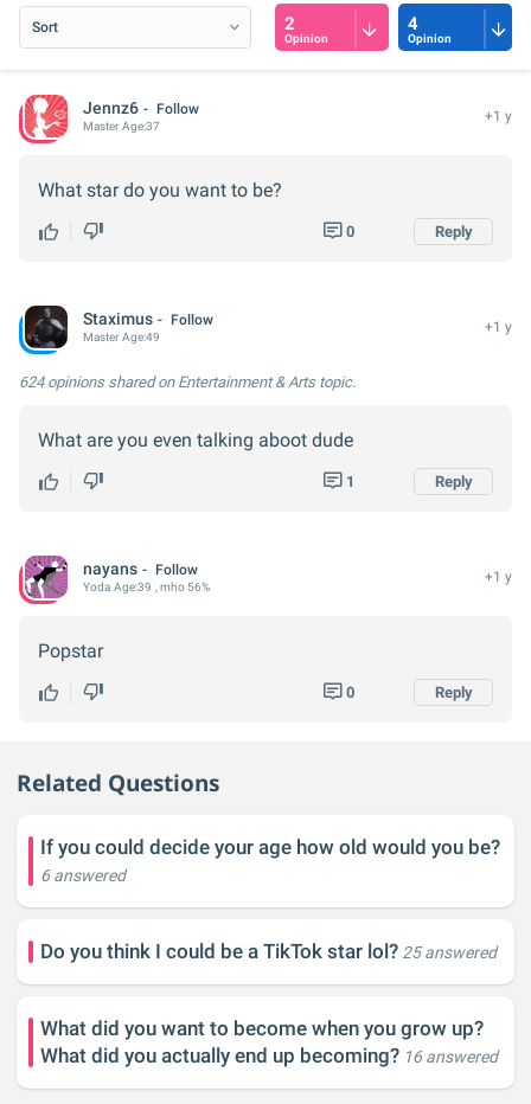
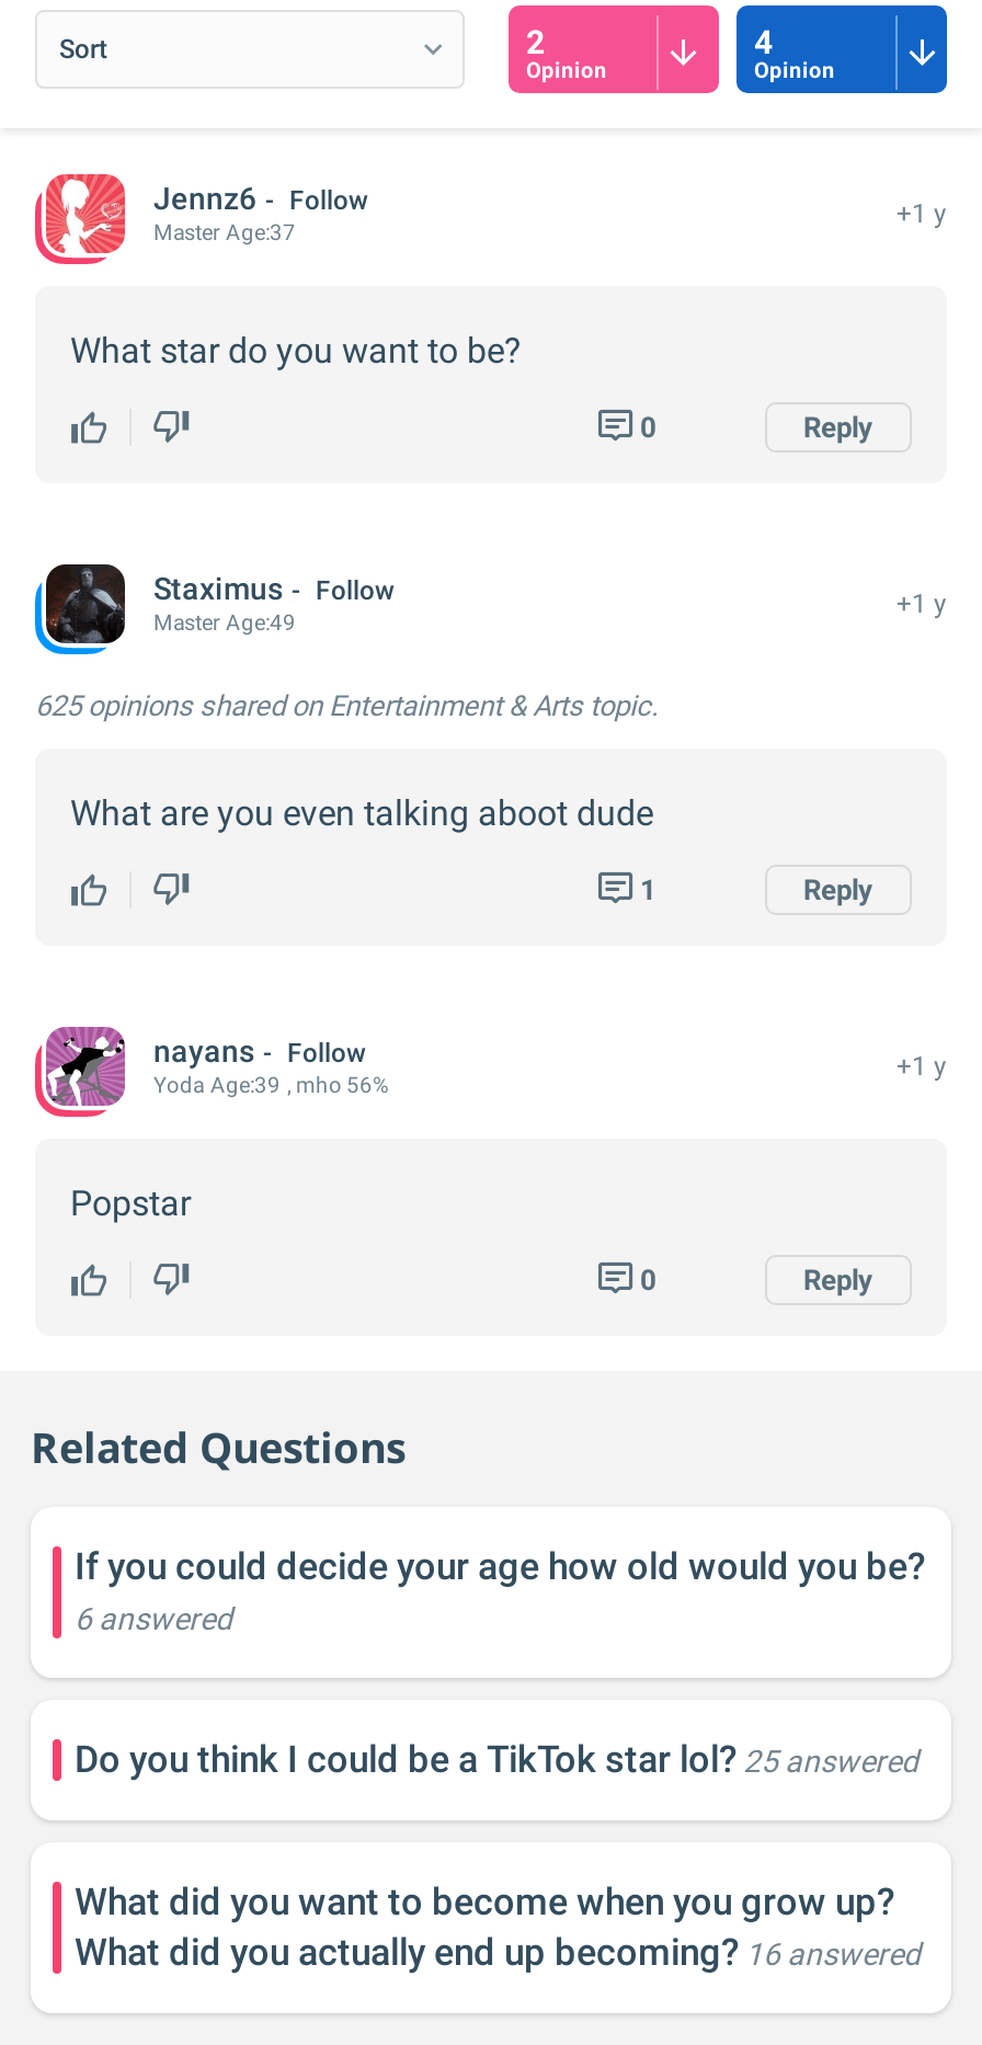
- 624 opinions shared on Entertainment & Arts topic.
+ 625 opinions shared on Entertainment & Arts topic.
